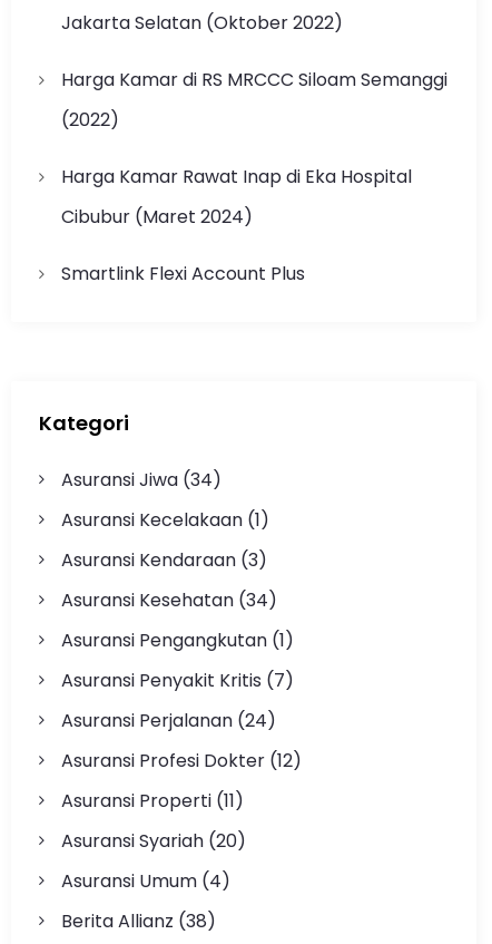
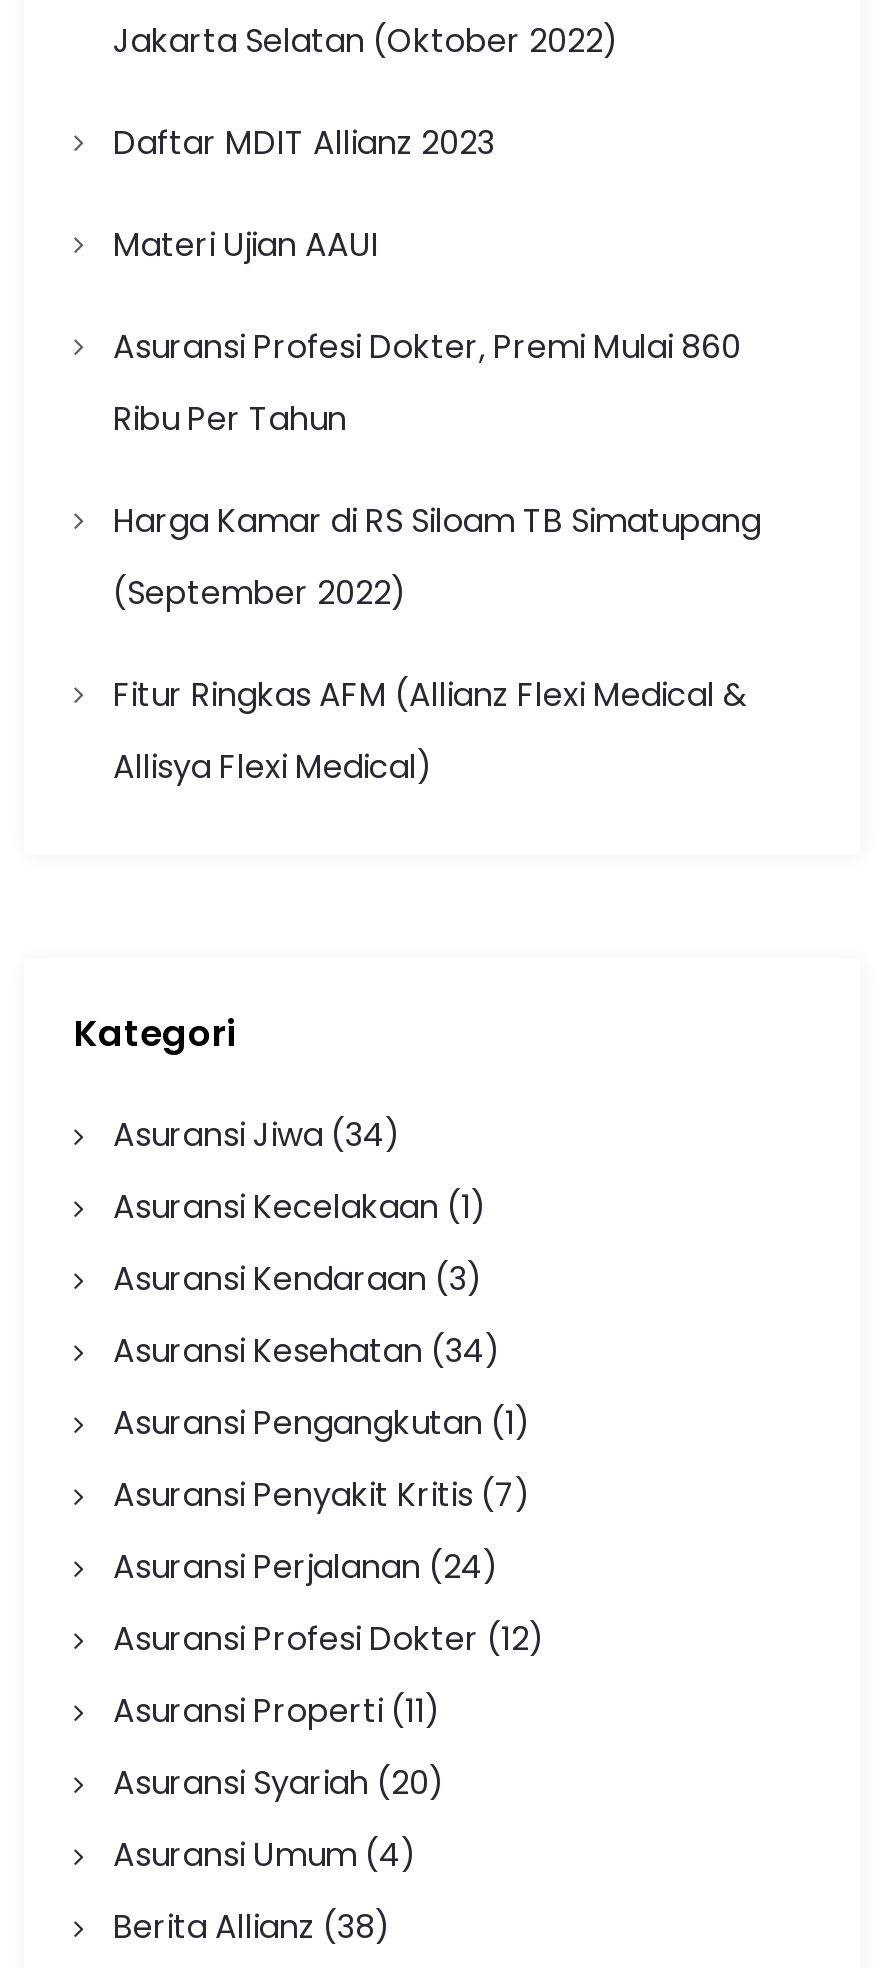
- Harga Kamar di RS MRCCC Siloam Semanggi
- (2022)
- Harga Kamar Rawat Inap di Eka Hospital
- Cibubur (Maret 2024)
- Smartlink Flexi Account Plus
+ Daftar MDIT Allianz 2023
+ Materi Ujian AAUI
+ Asuransi Profesi Dokter, Premi Mulai 860
+ Ribu Per Tahun
+ Harga Kamar di RS Siloam TB Simatupang
+ (September 2022)
+ Fitur Ringkas AFM (Allianz Flexi Medical &
+ Allisya Flexi Medical)
